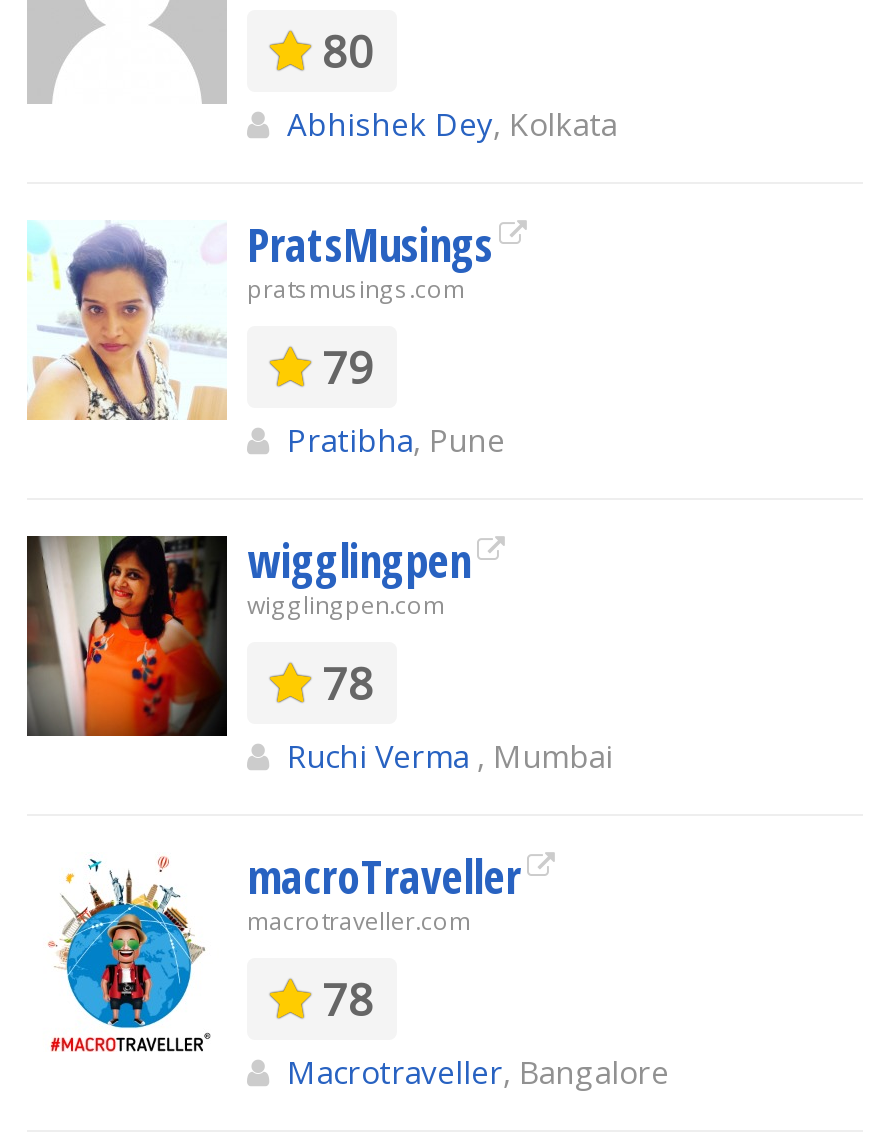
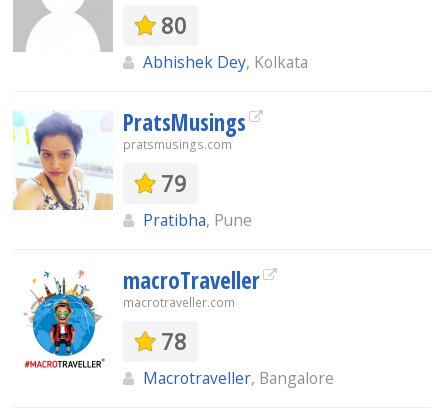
- [image]
- wigglingpen
- wigglingpen.com
- 78
- Ruchi Verma, Mumbai
